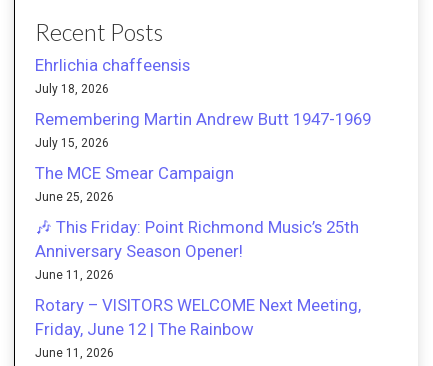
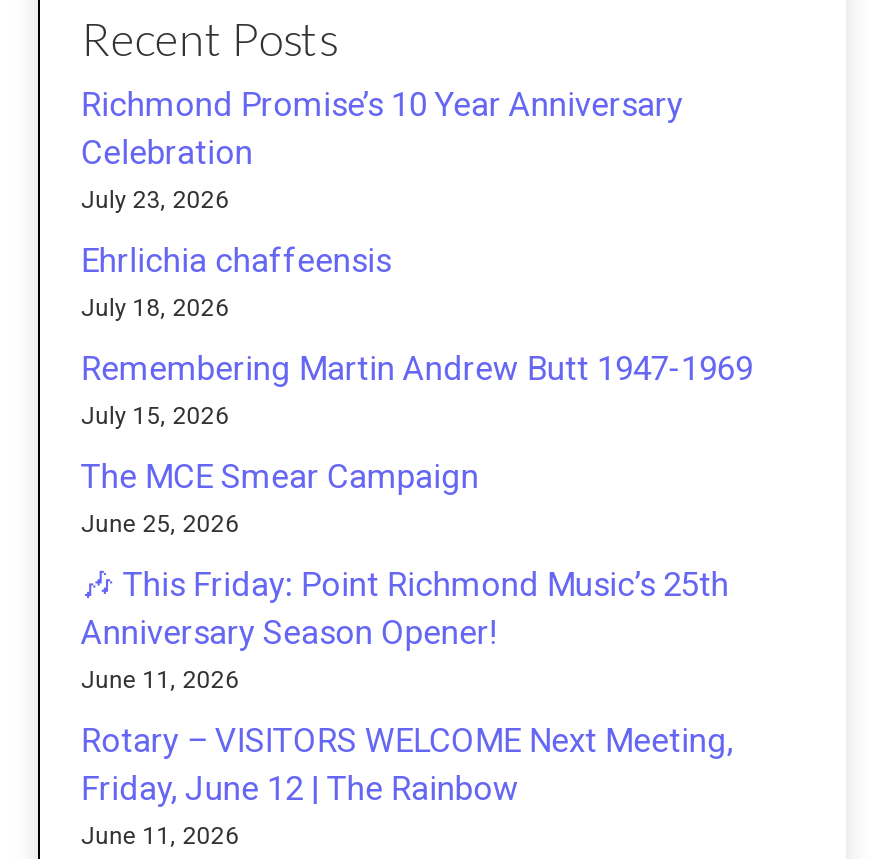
+ Richmond Promise’s 10 Year Anniversary
+ Celebration
+ July 23, 2026
